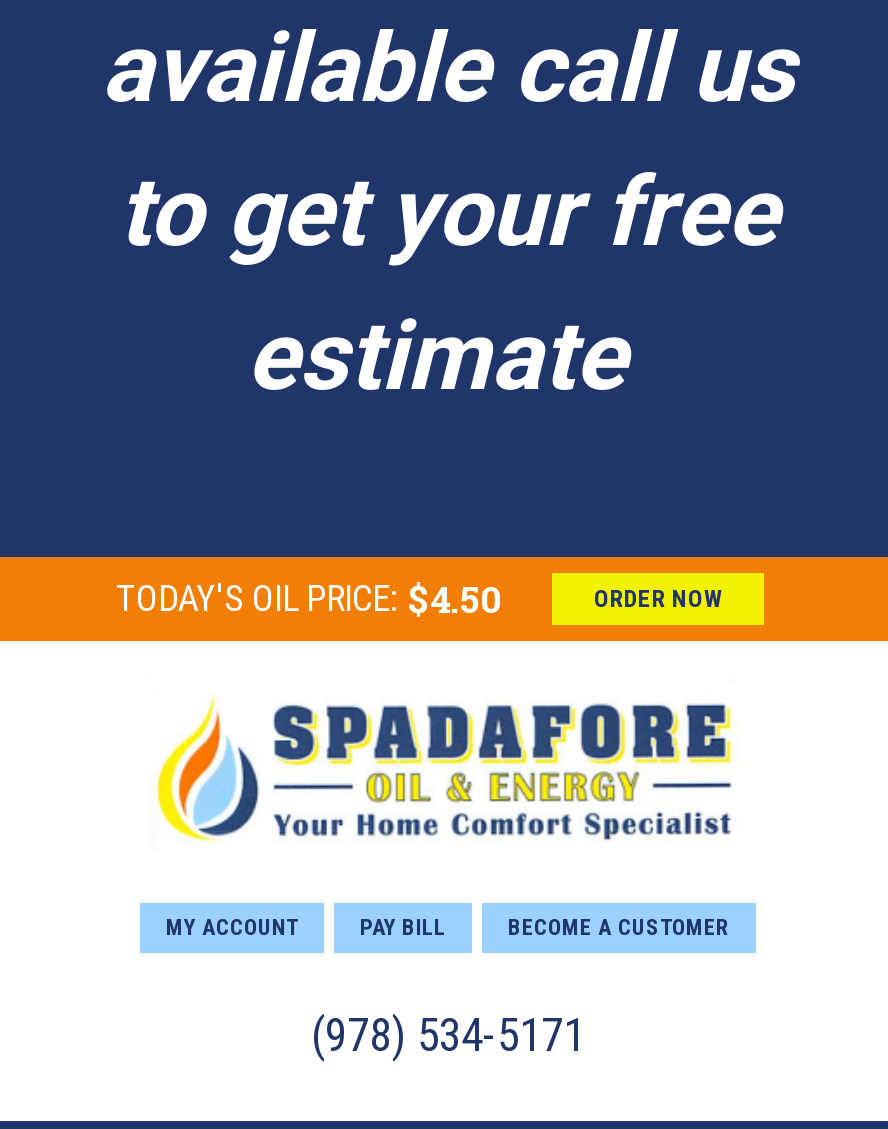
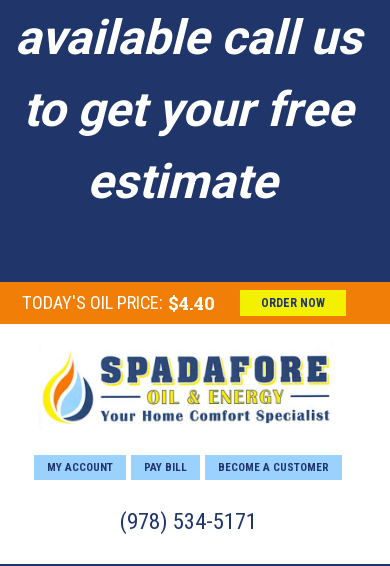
- TODAY'S OIL PRICE: $4.50
+ TODAY'S OIL PRICE: $4.40
